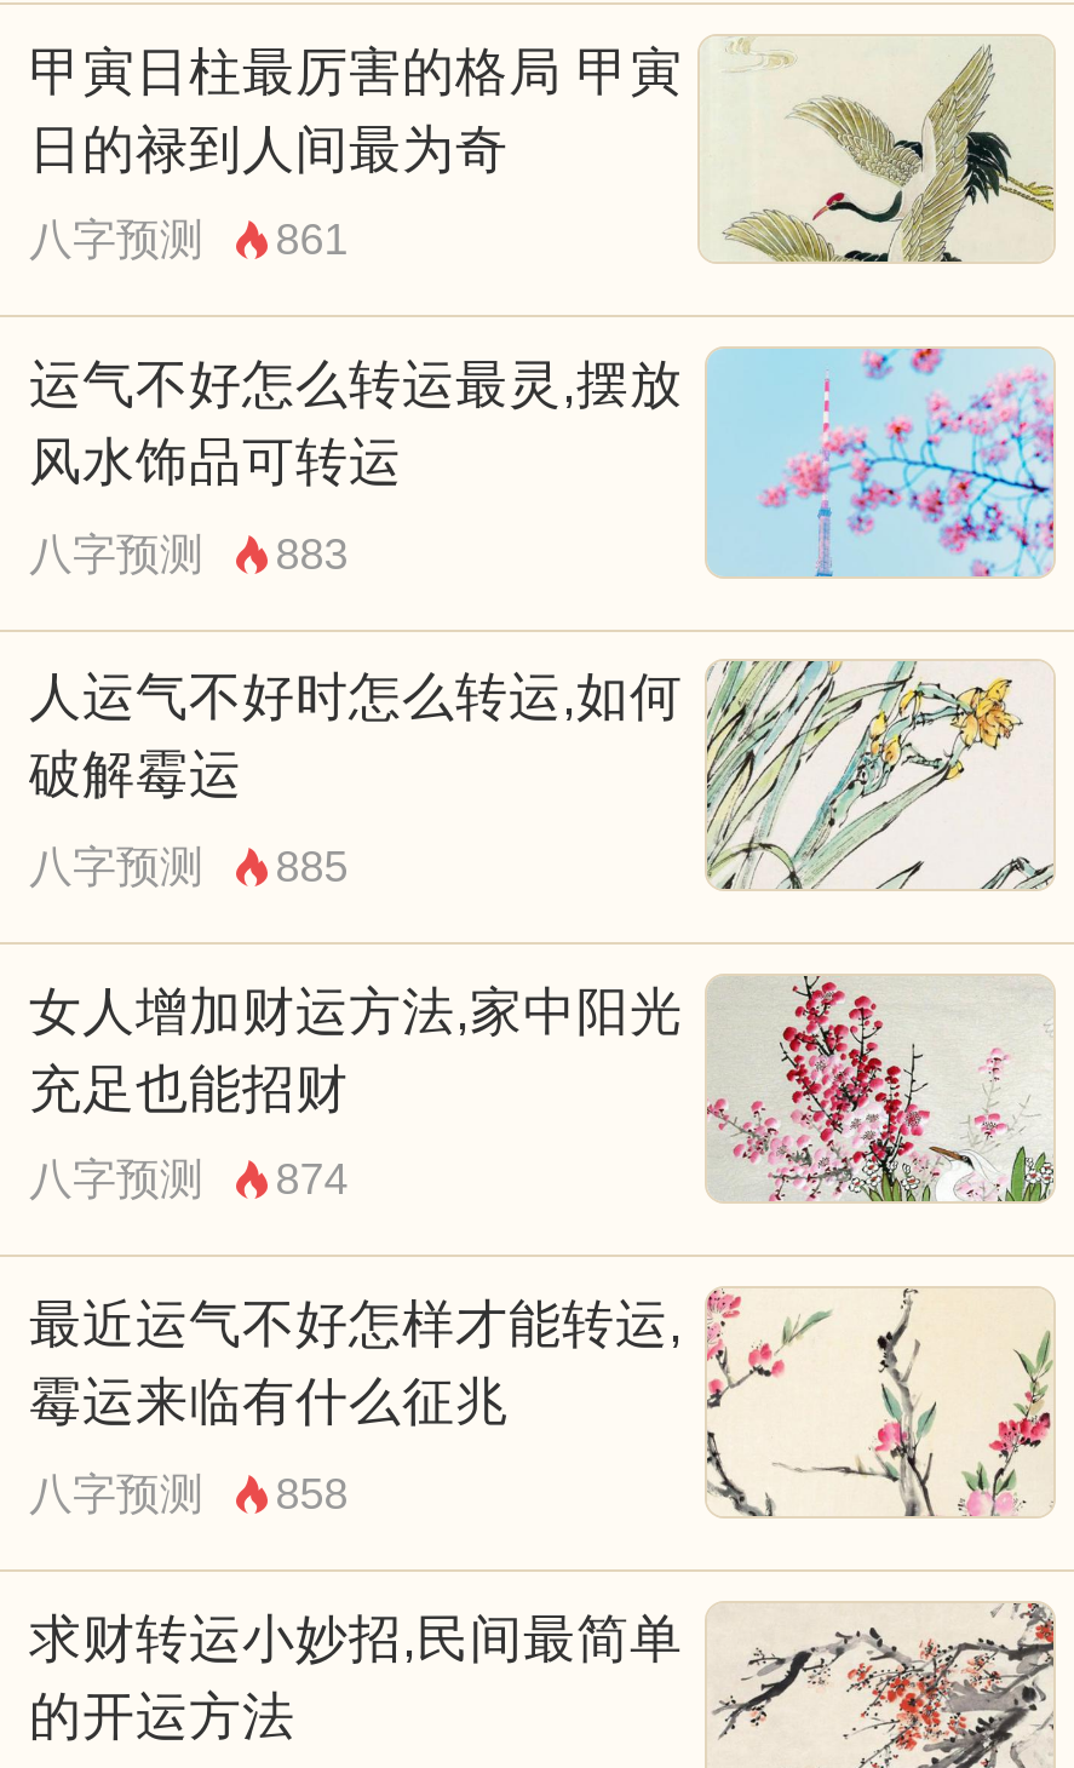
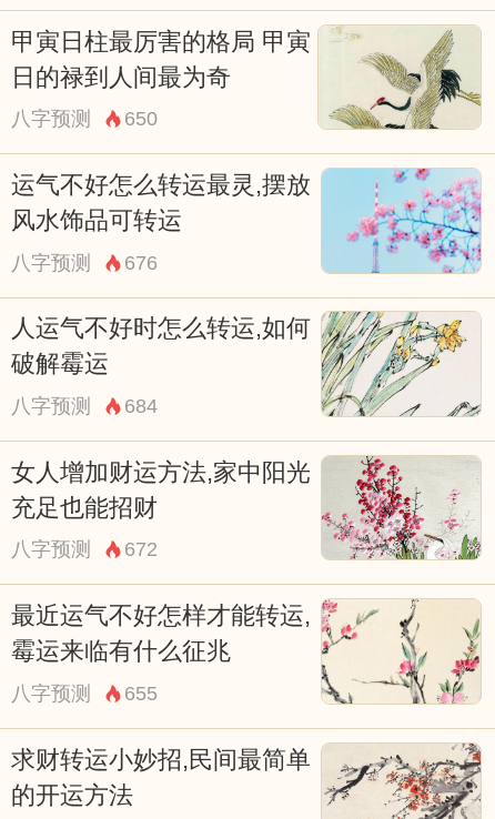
- 八字预测 861
+ 八字预测 650

- 八字预测 883
+ 八字预测 676

- 八字预测 885
+ 八字预测 684

- 八字预测 874
+ 八字预测 672

- 八字预测 858
+ 八字预测 655
